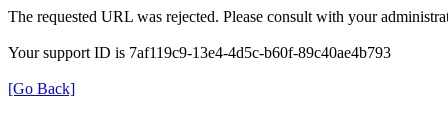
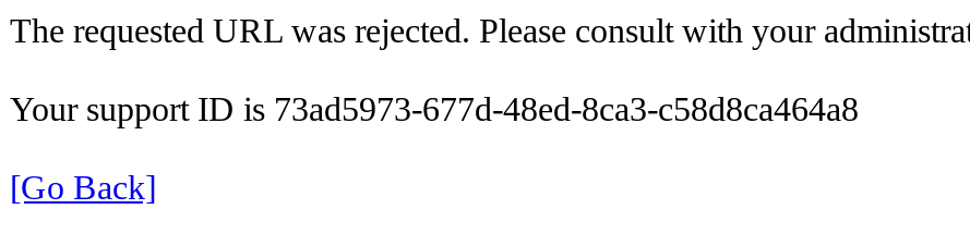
- Your support ID is 7af119c9-13e4-4d5c-b60f-89c40ae4b793
+ Your support ID is 73ad5973-677d-48ed-8ca3-c58d8ca464a8
